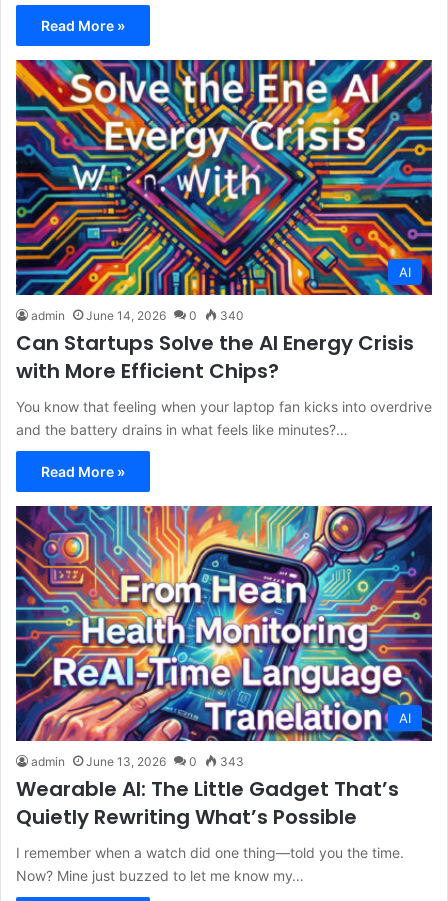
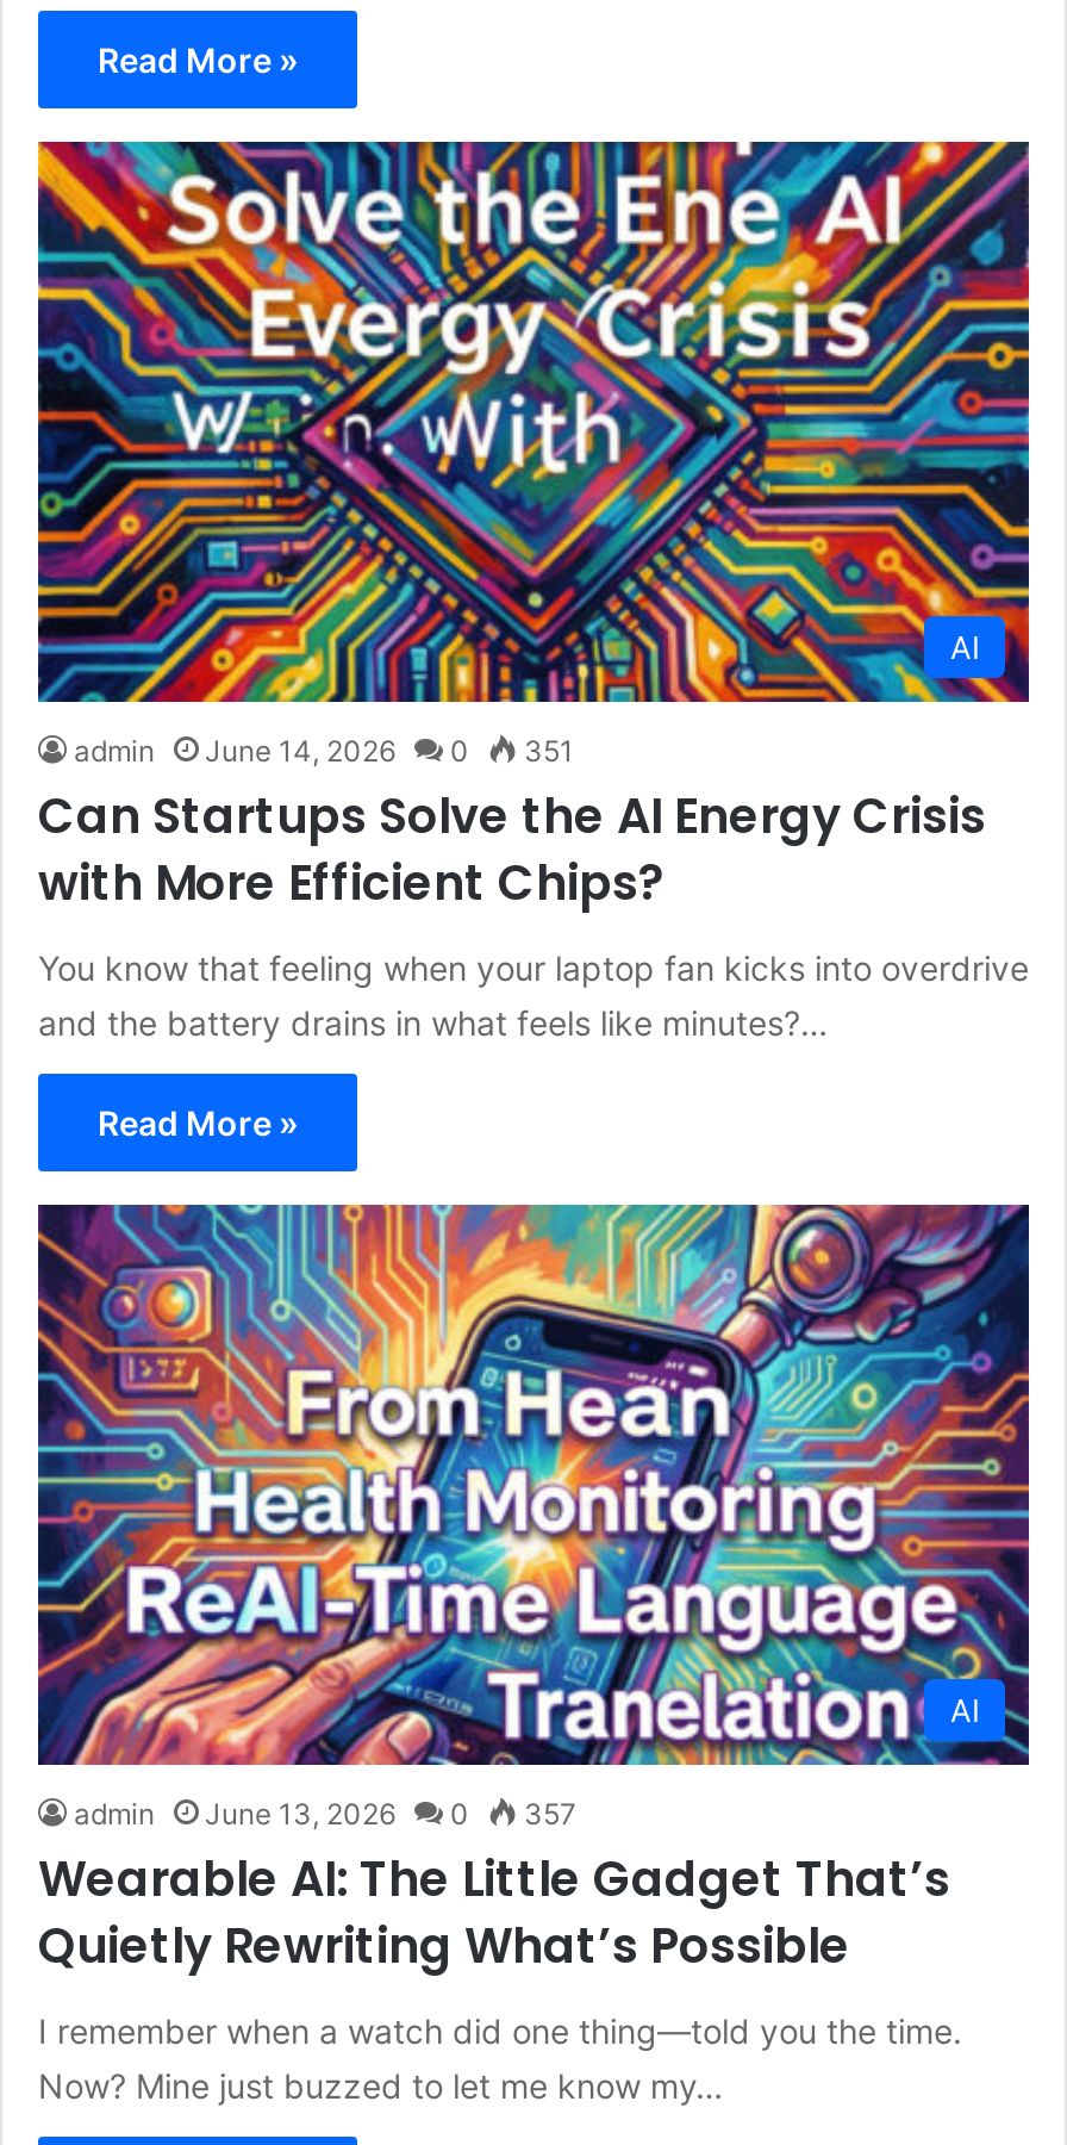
- admin June 14, 2026 0 340
+ admin June 14, 2026 0 351

- admin June 13, 2026 0 343
+ admin June 13, 2026 0 357
